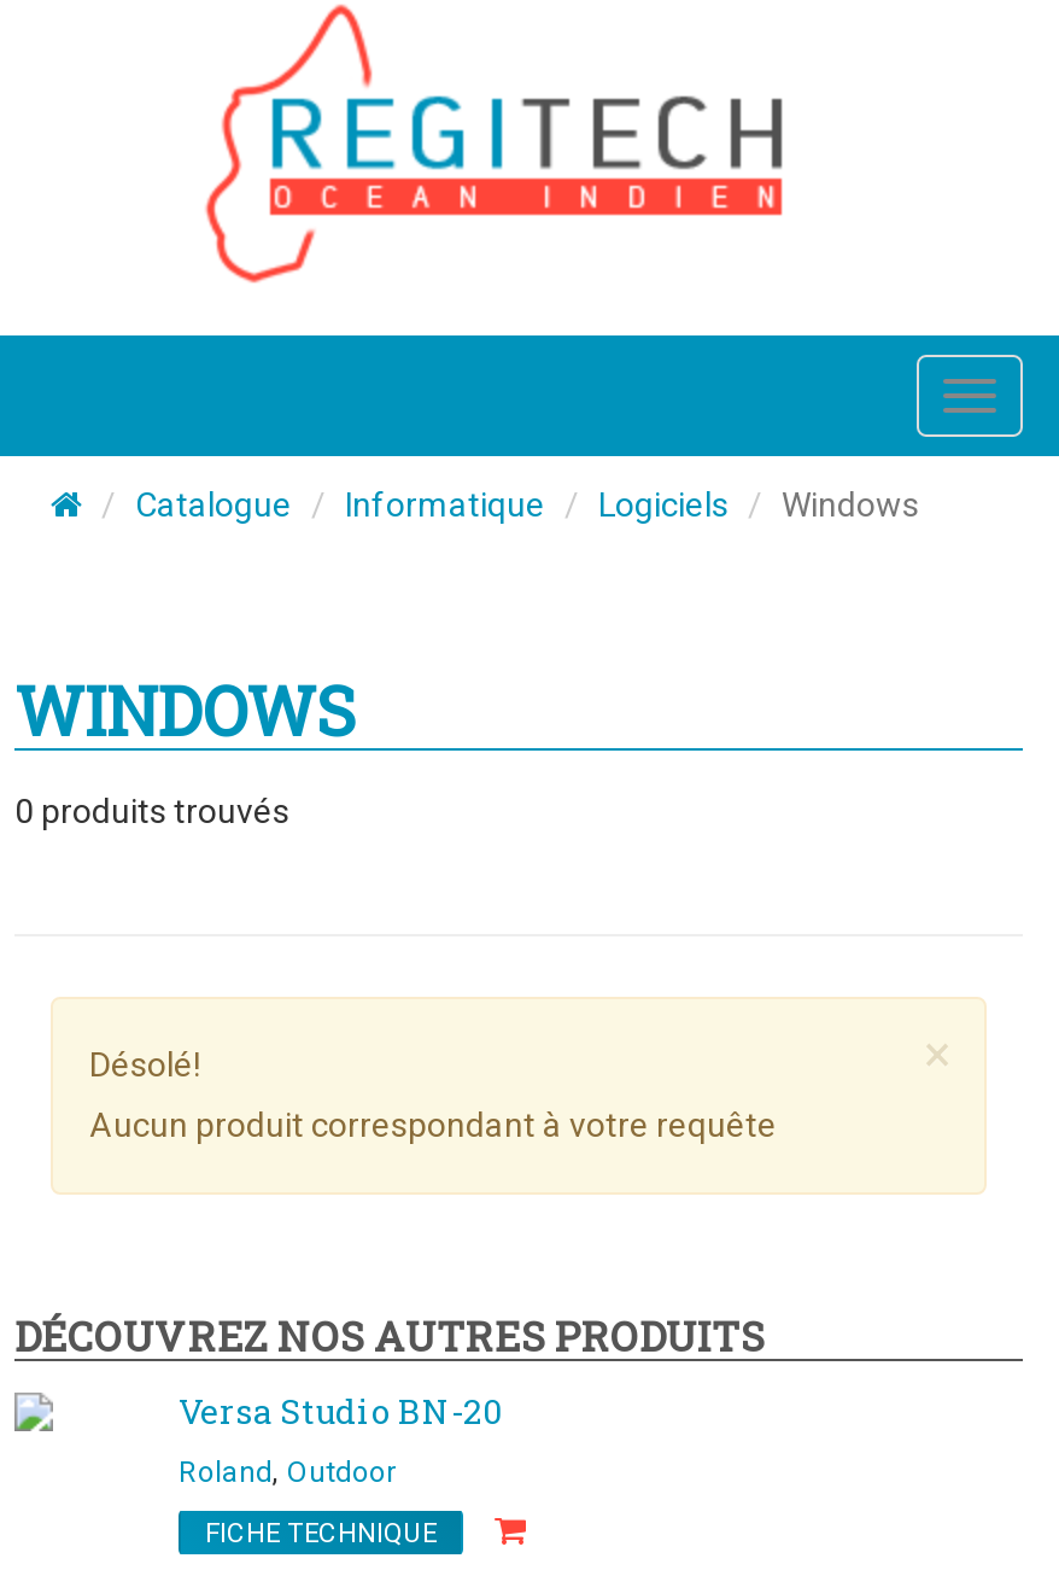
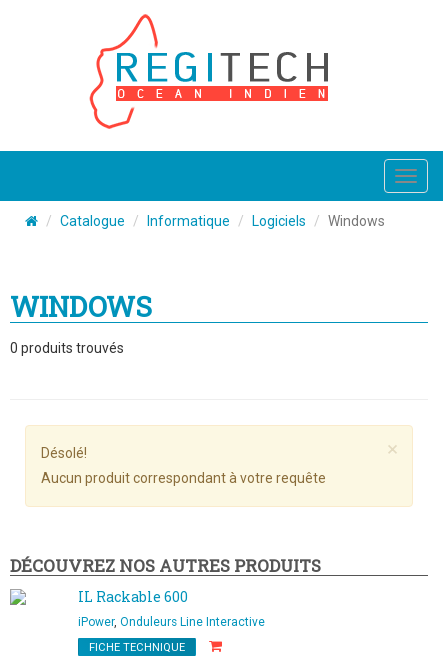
- Versa Studio BN-20
+ IL Rackable 600

- Roland, Outdoor
+ iPower, Onduleurs Line Interactive
